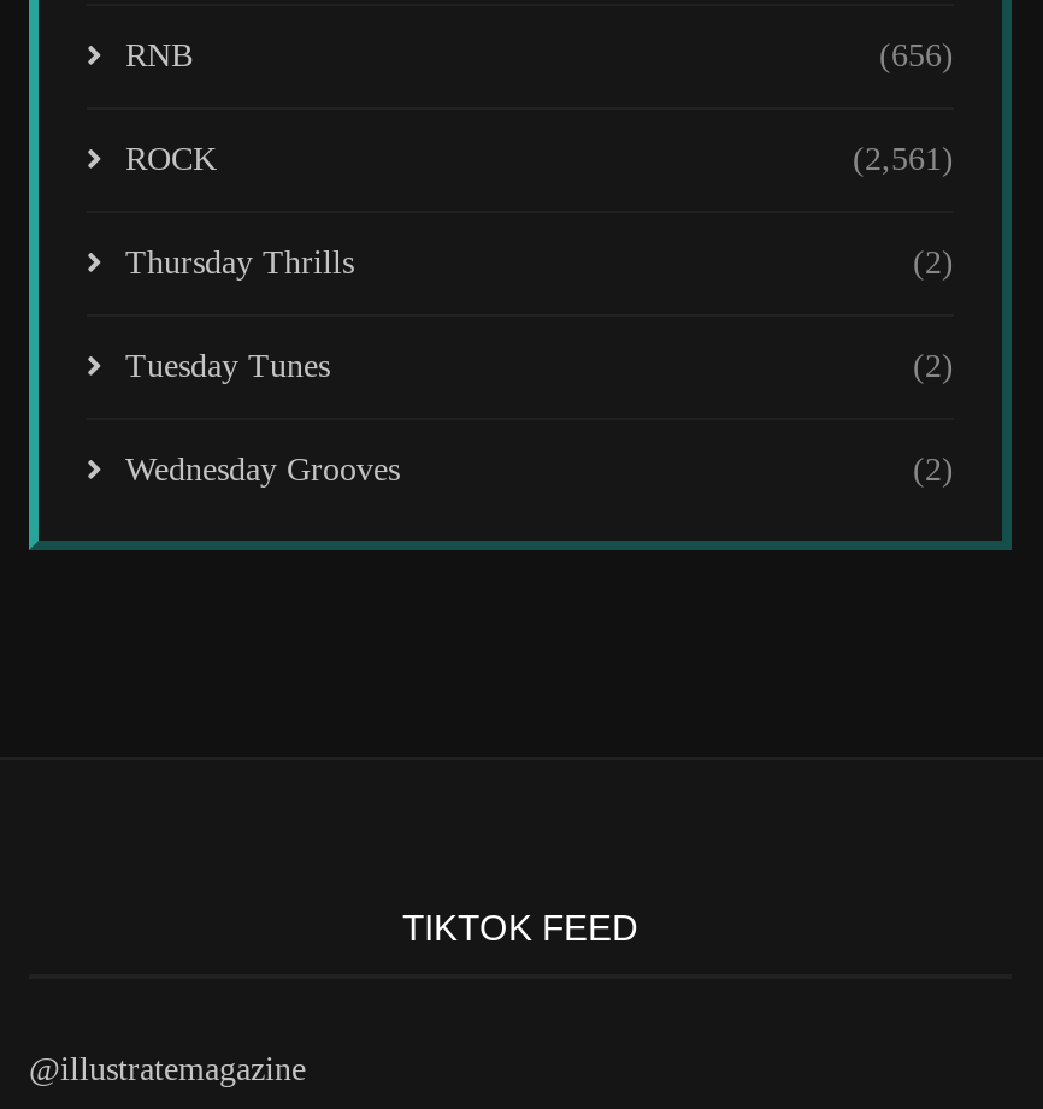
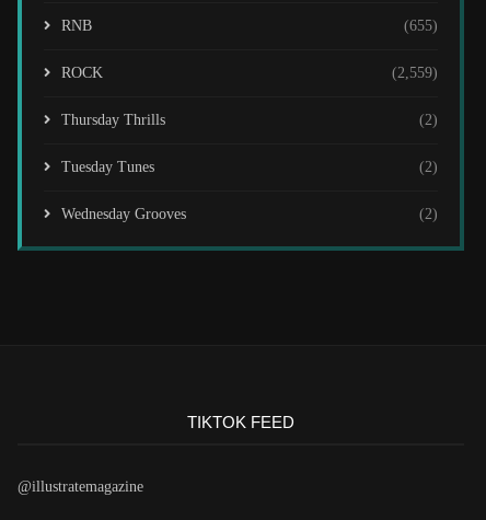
- (656)
+ (655)

- (2,561)
+ (2,559)
